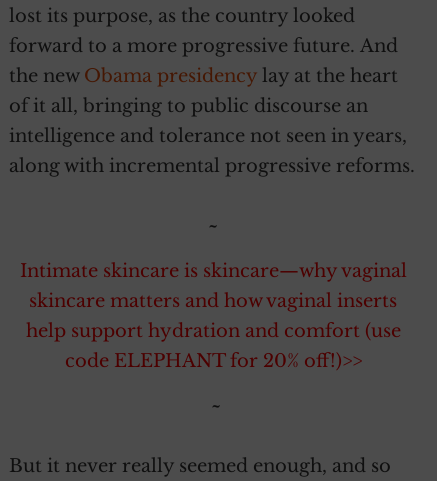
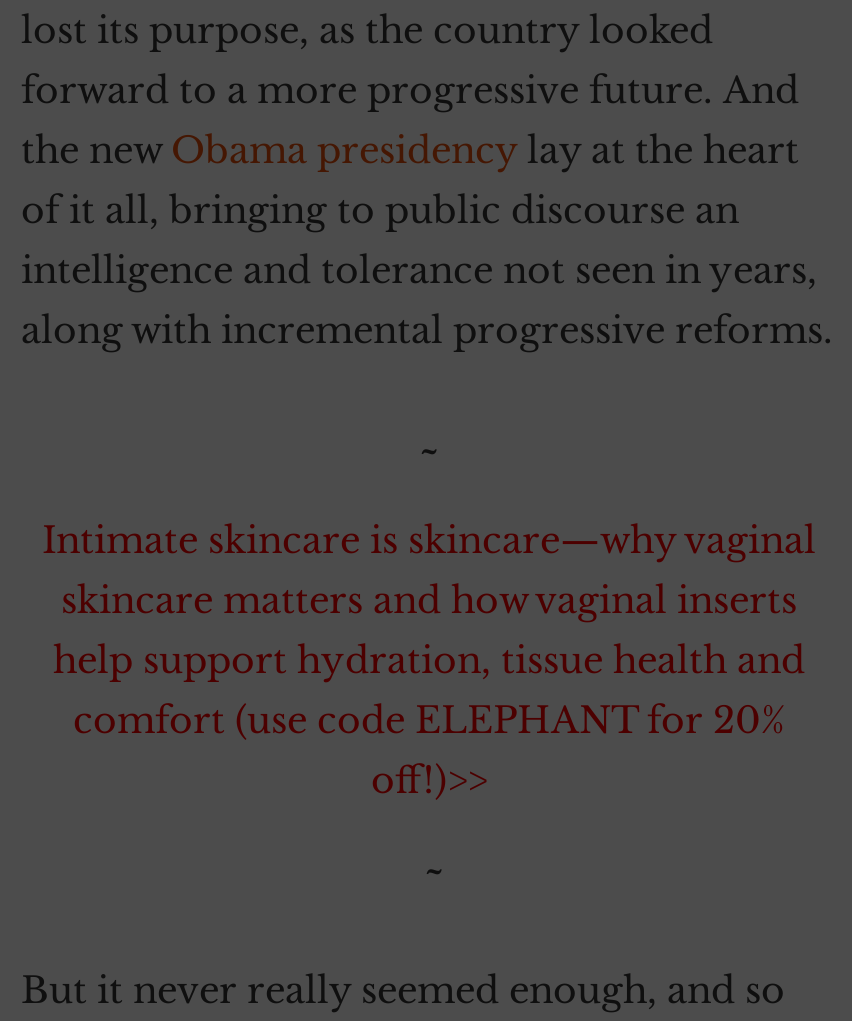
- help support hydration and comfort (use
- code ELEPHANT for 20% off!)>>
+ help support hydration, tissue health and
+ comfort (use code ELEPHANT for 20%
+ off!)>>
